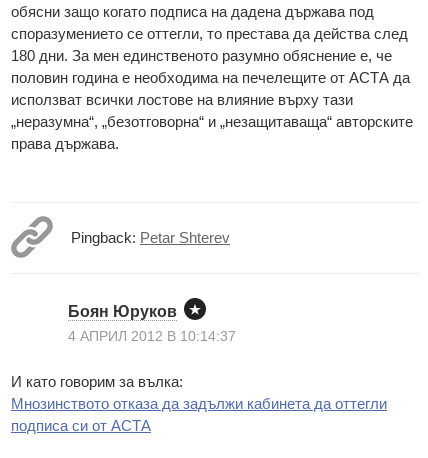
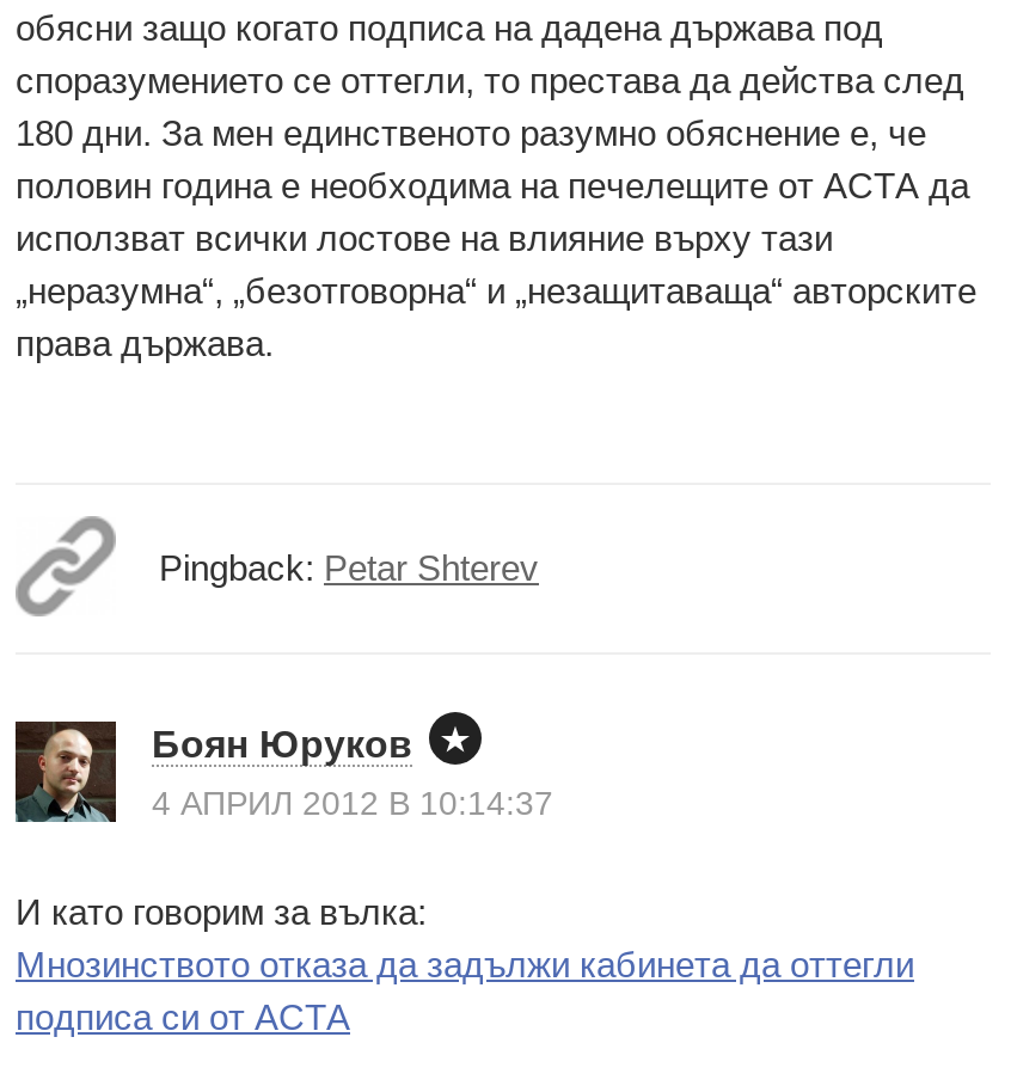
+ [image]
